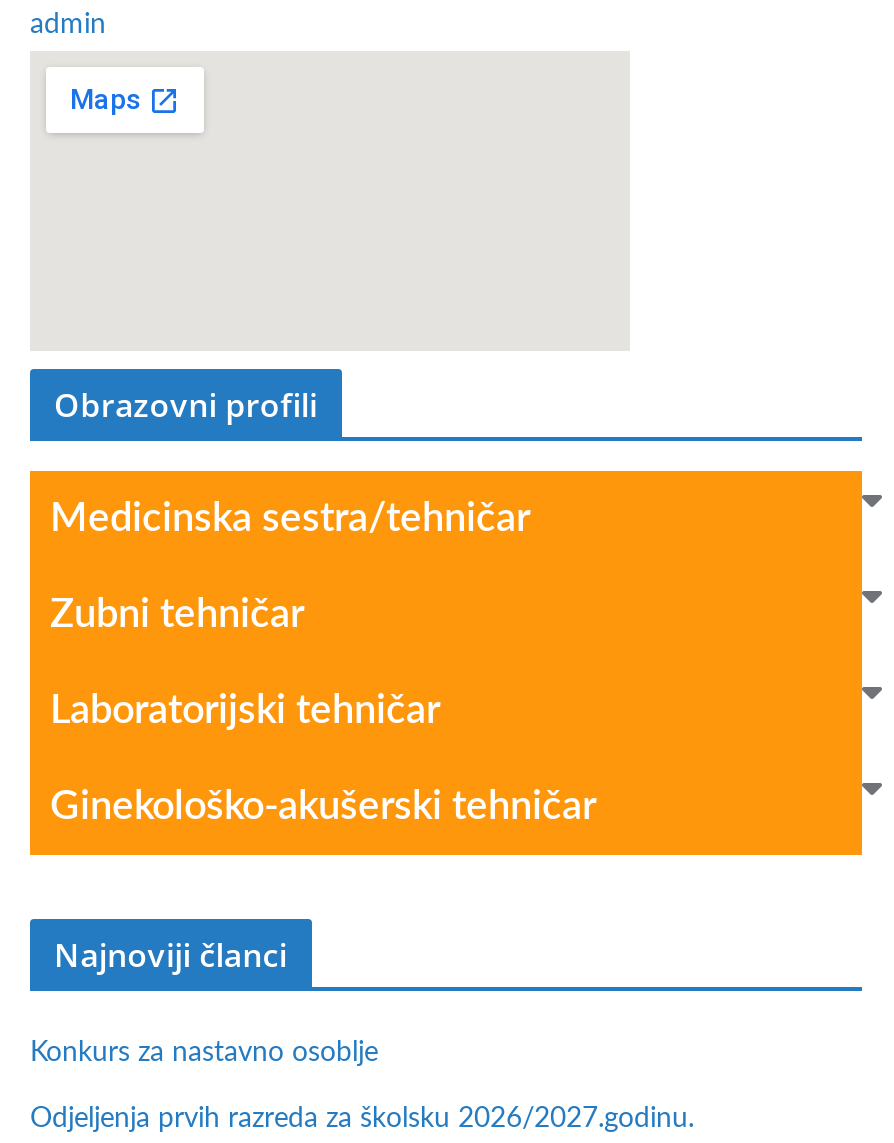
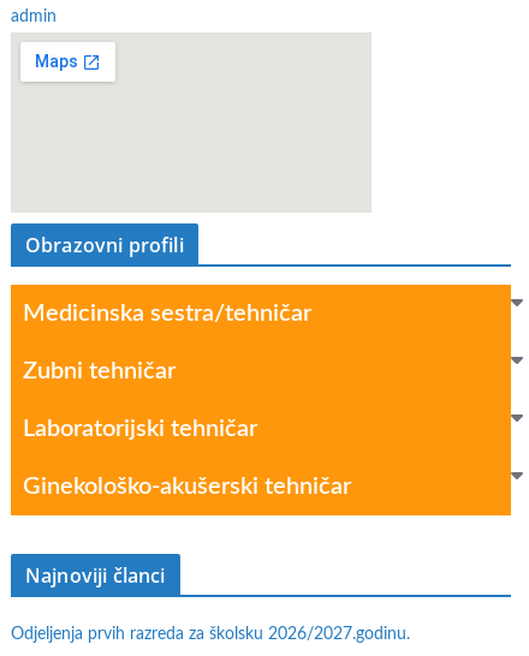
- Konkurs za nastavno osoblje
